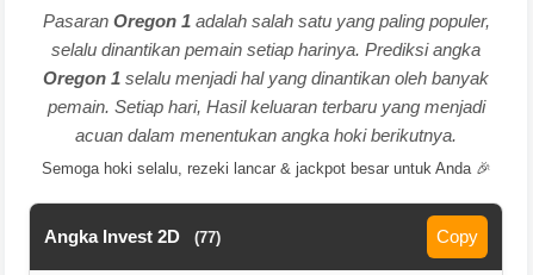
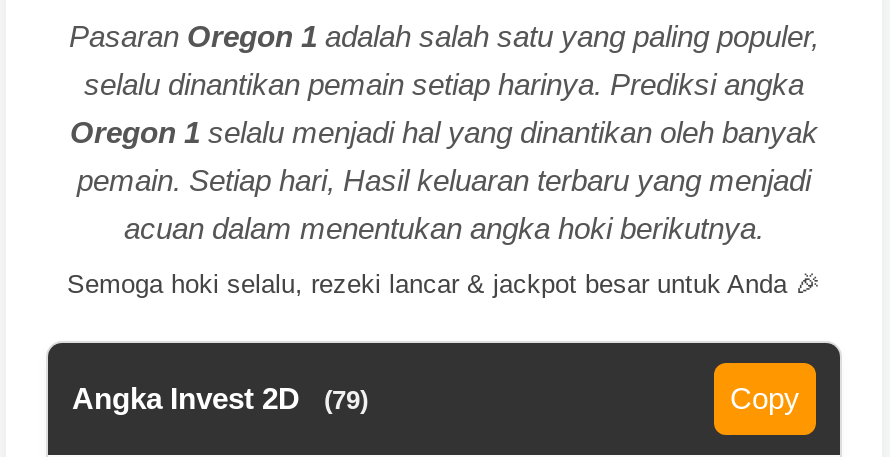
- Angka Invest 2D (77)
+ Angka Invest 2D (79)
